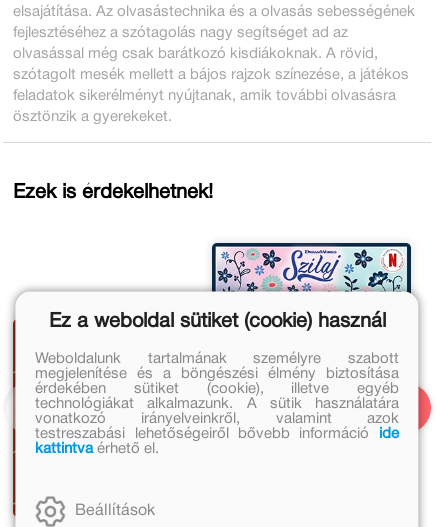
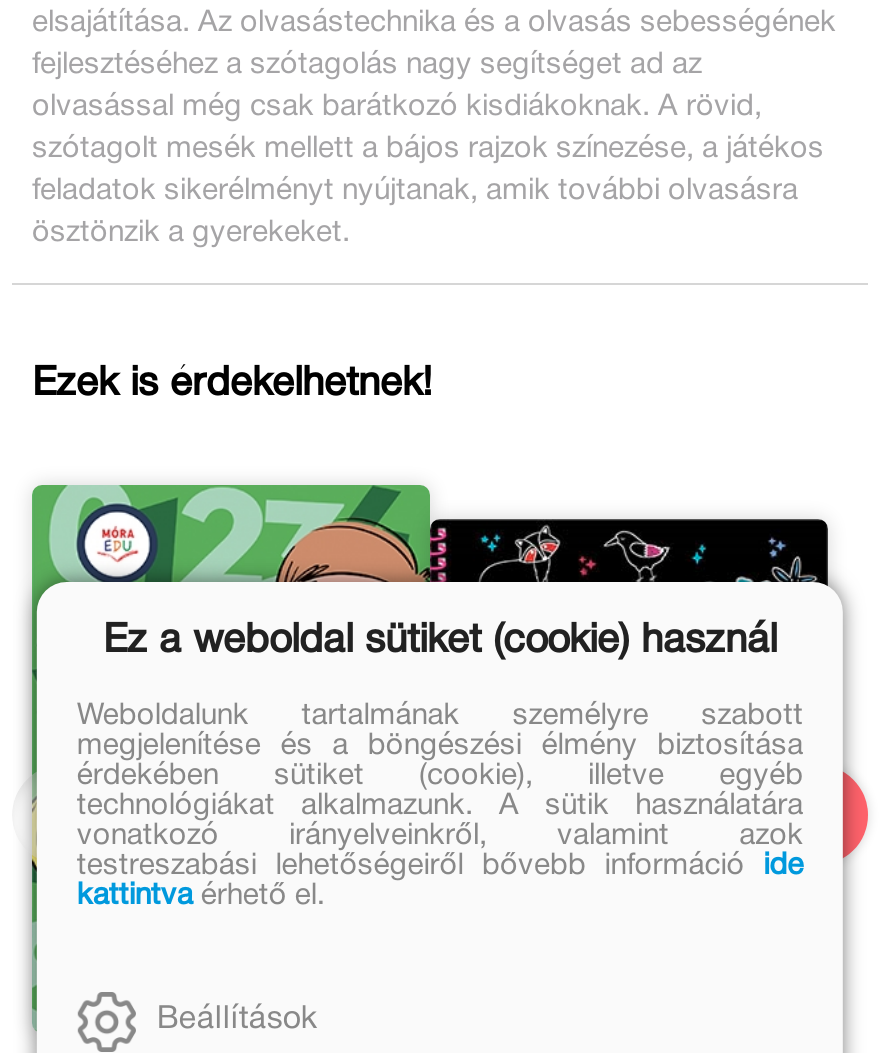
- [image]
+ [image]
